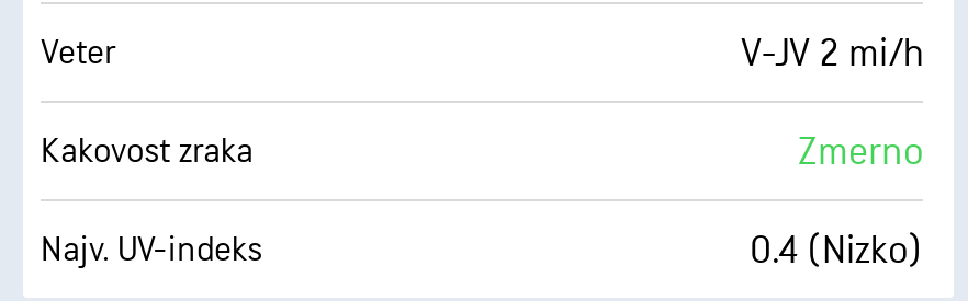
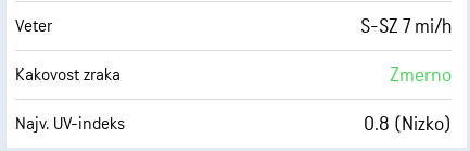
- V-JV 2 mi/h
+ S-SZ 7 mi/h

- 0.4 (Nizko)
+ 0.8 (Nizko)
